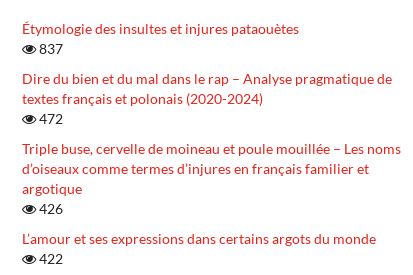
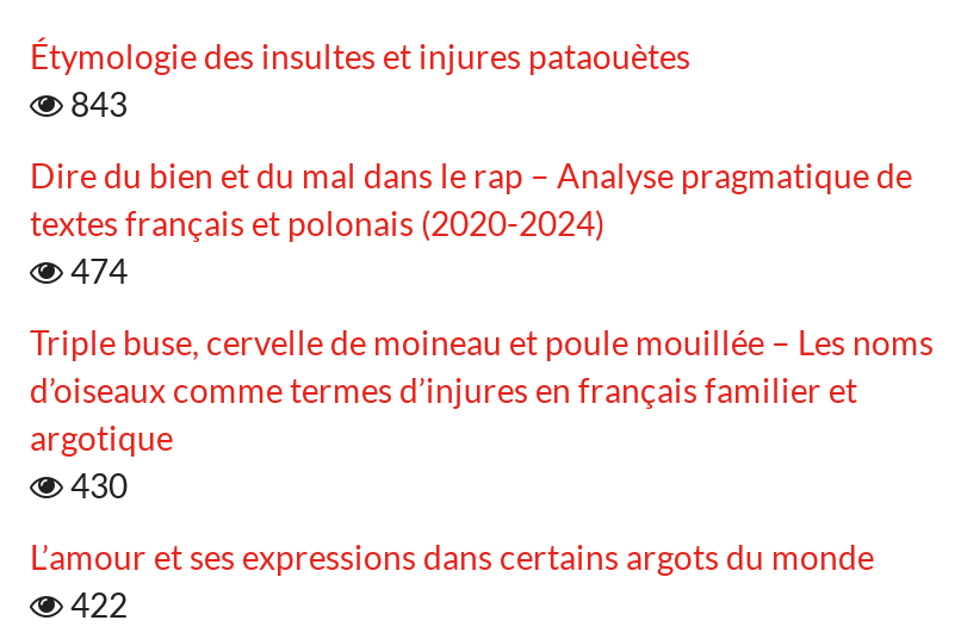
- 837
+ 843

- 472
+ 474

- 426
+ 430
